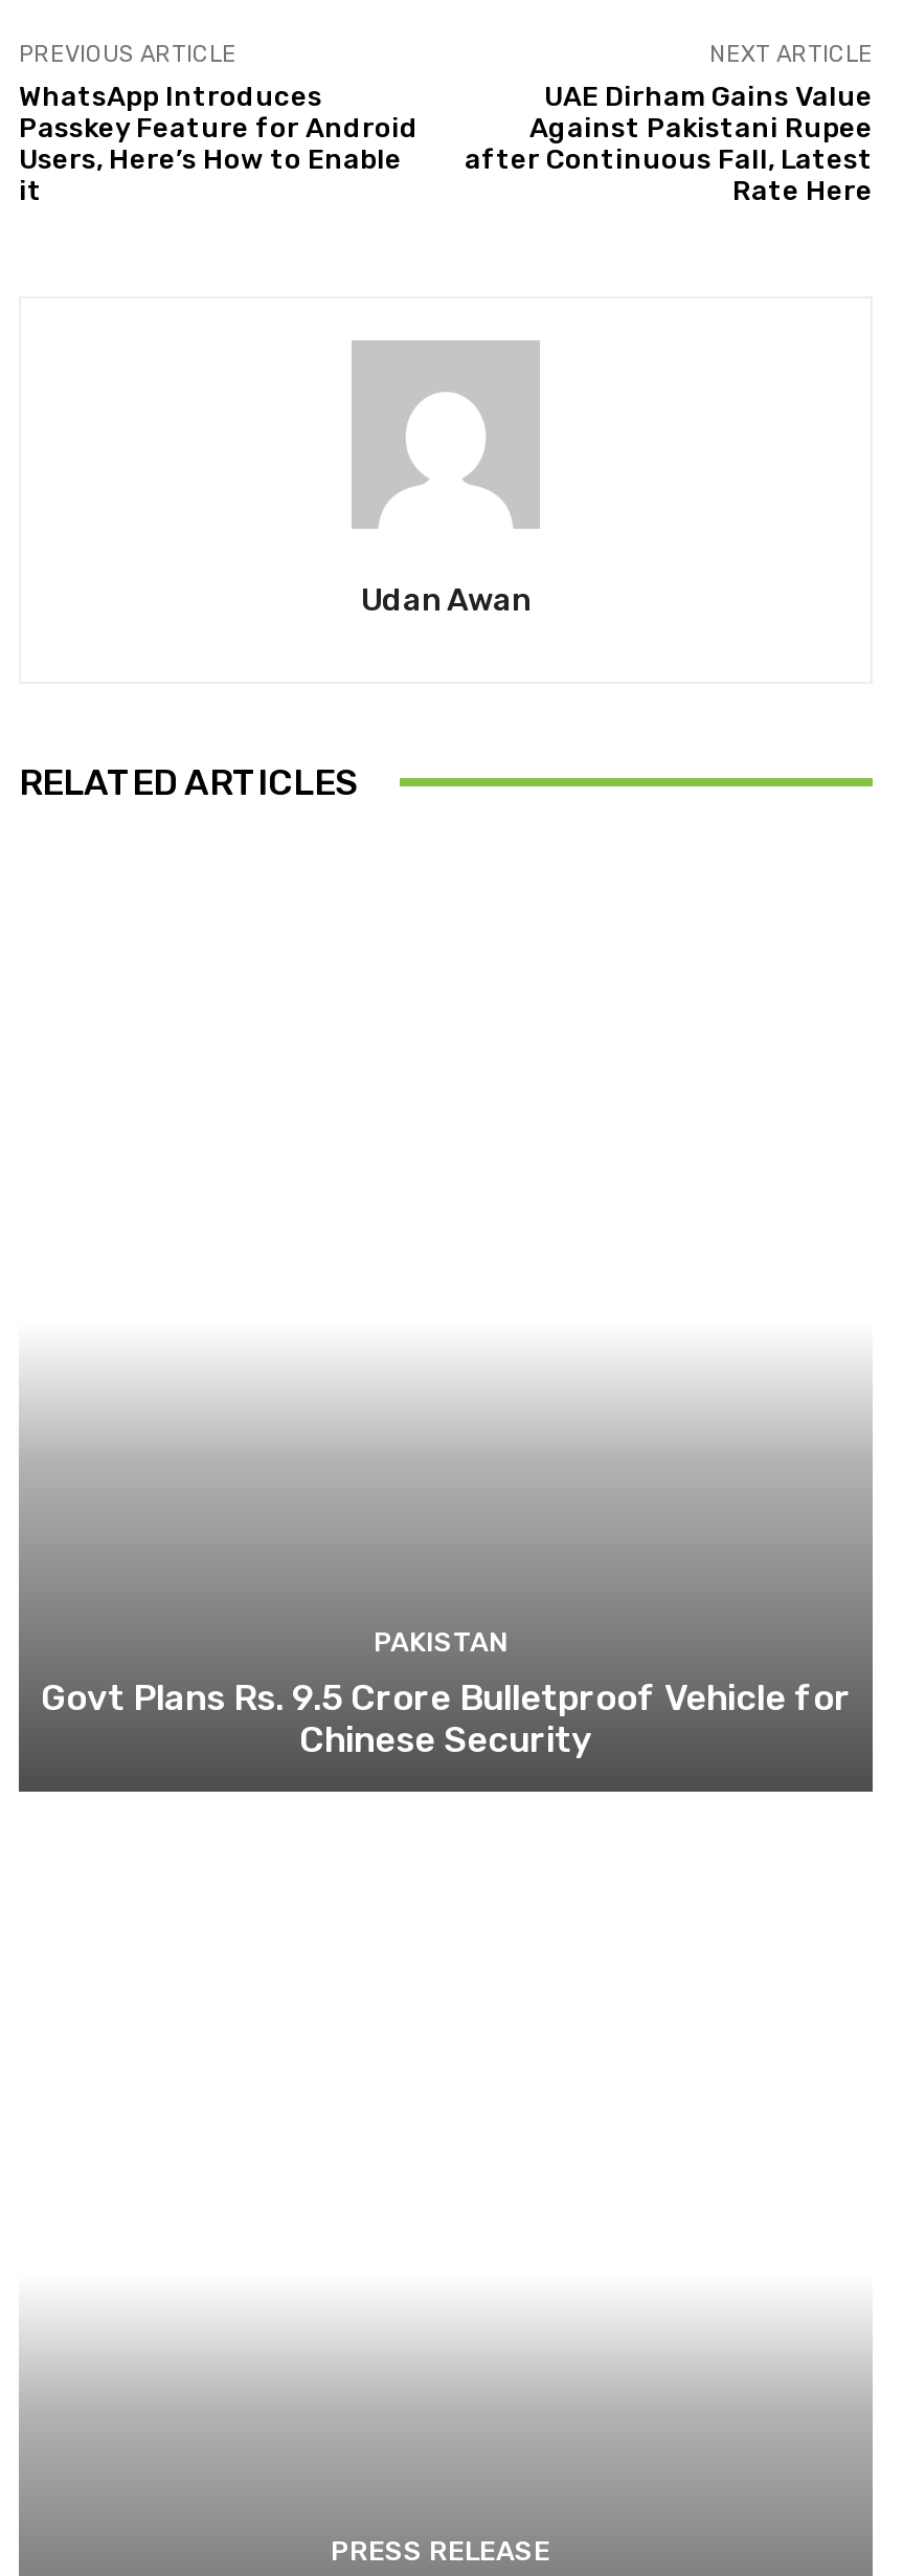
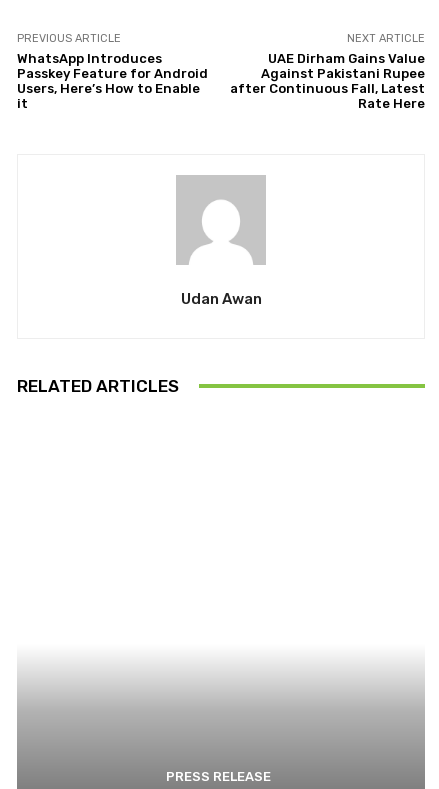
- PAKISTAN
- Govt Plans Rs. 9.5 Crore Bulletproof Vehicle for
- Chinese Security
